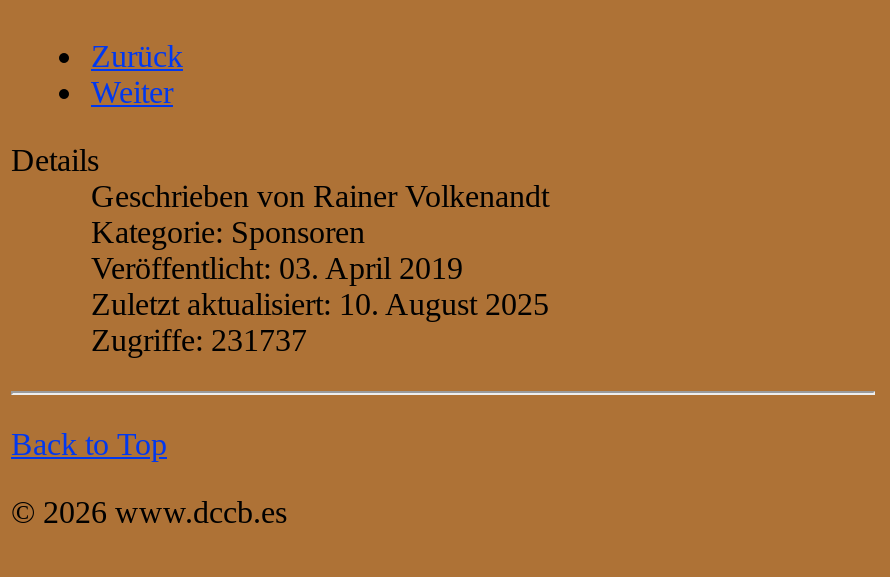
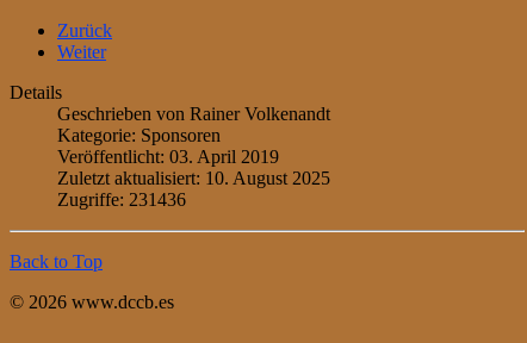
- Zugriffe: 231737
+ Zugriffe: 231436
